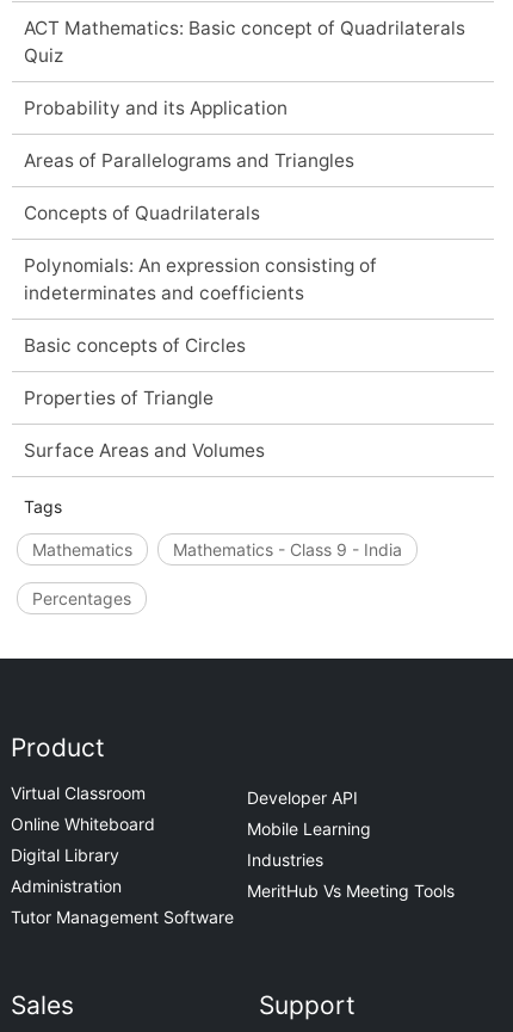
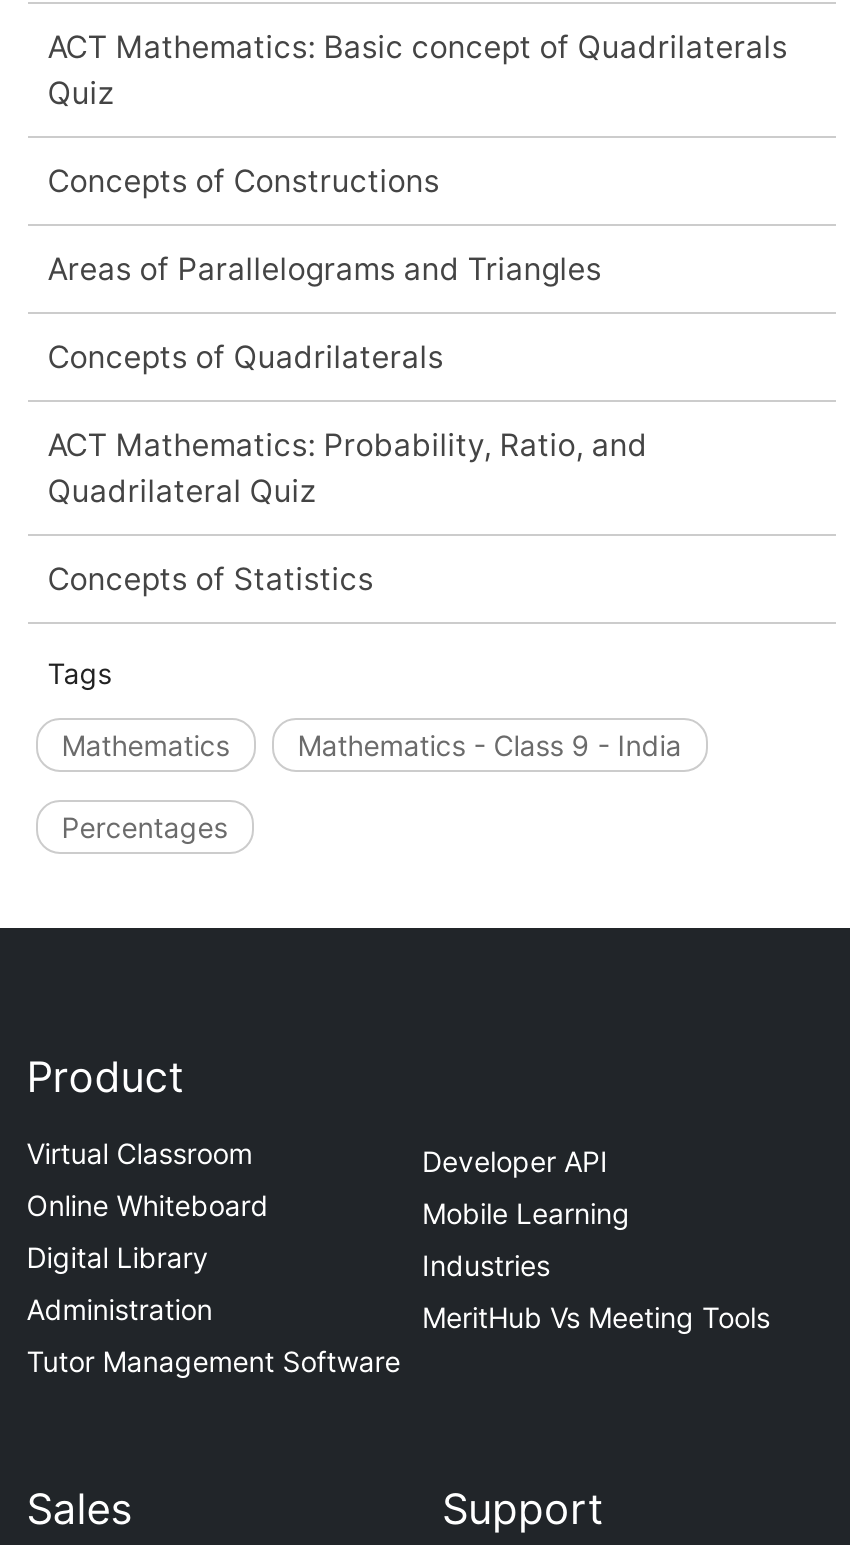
- Probability and its Application
+ Concepts of Constructions

- Polynomials: An expression consisting of
- indeterminates and coefficients
- Basic concepts of Circles
- Properties of Triangle
- Surface Areas and Volumes
+ ACT Mathematics: Probability, Ratio, and
+ Quadrilateral Quiz
+ Concepts of Statistics
